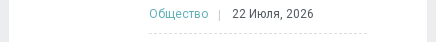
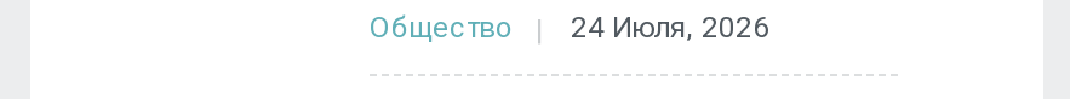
- Общество 22 Июля, 2026
+ Общество 24 Июля, 2026
